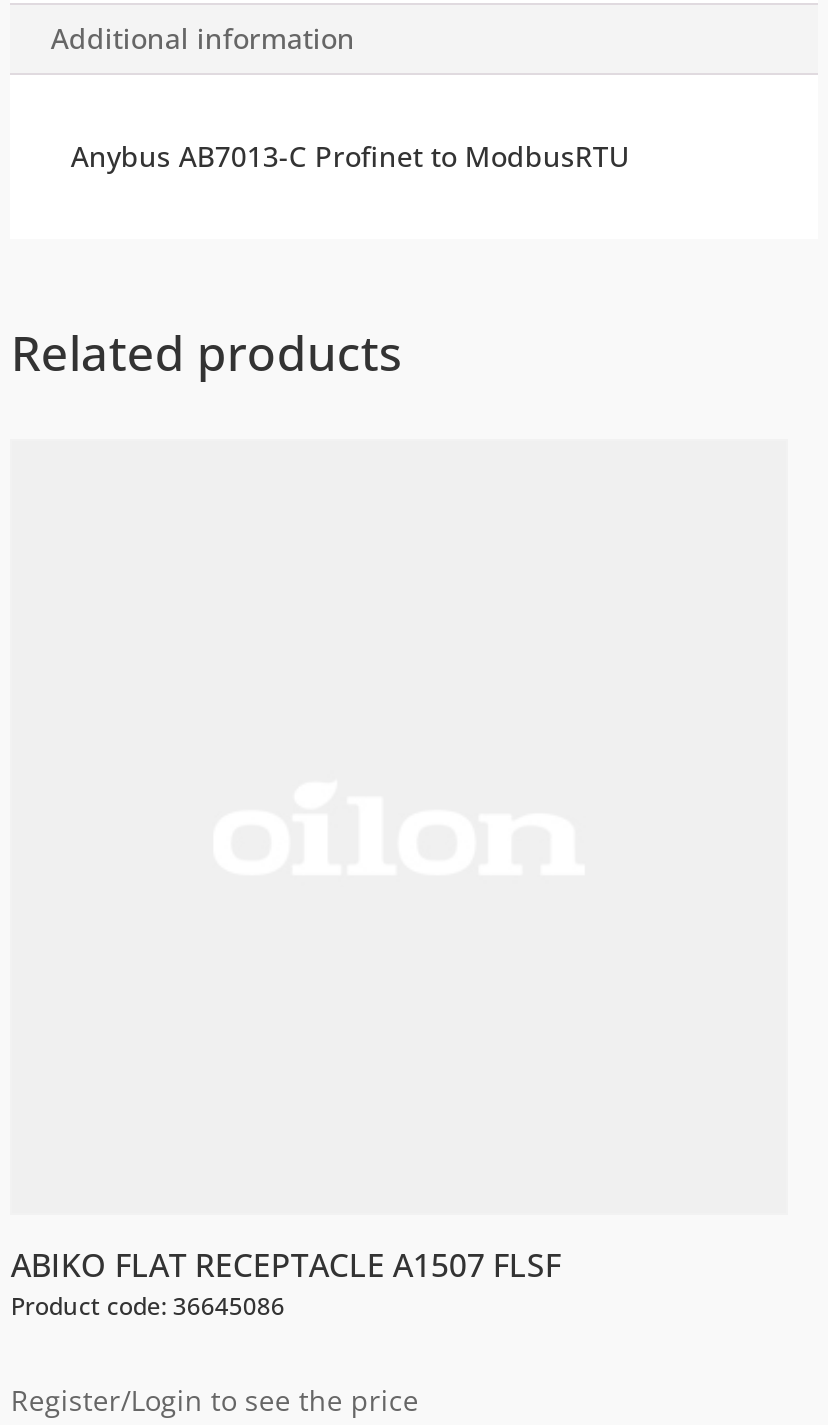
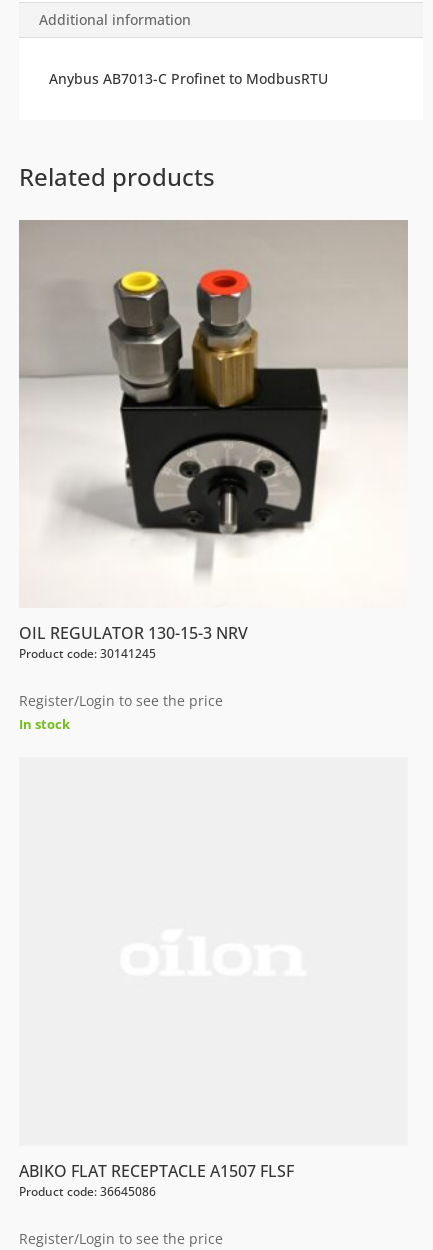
+ [image]

+ OIL REGULATOR 130-15-3 NRV
+ Product code: 30141245
+ Register/Login to see the price
+ In stock
